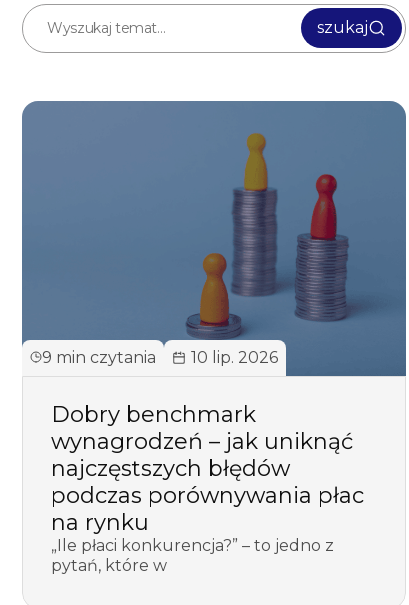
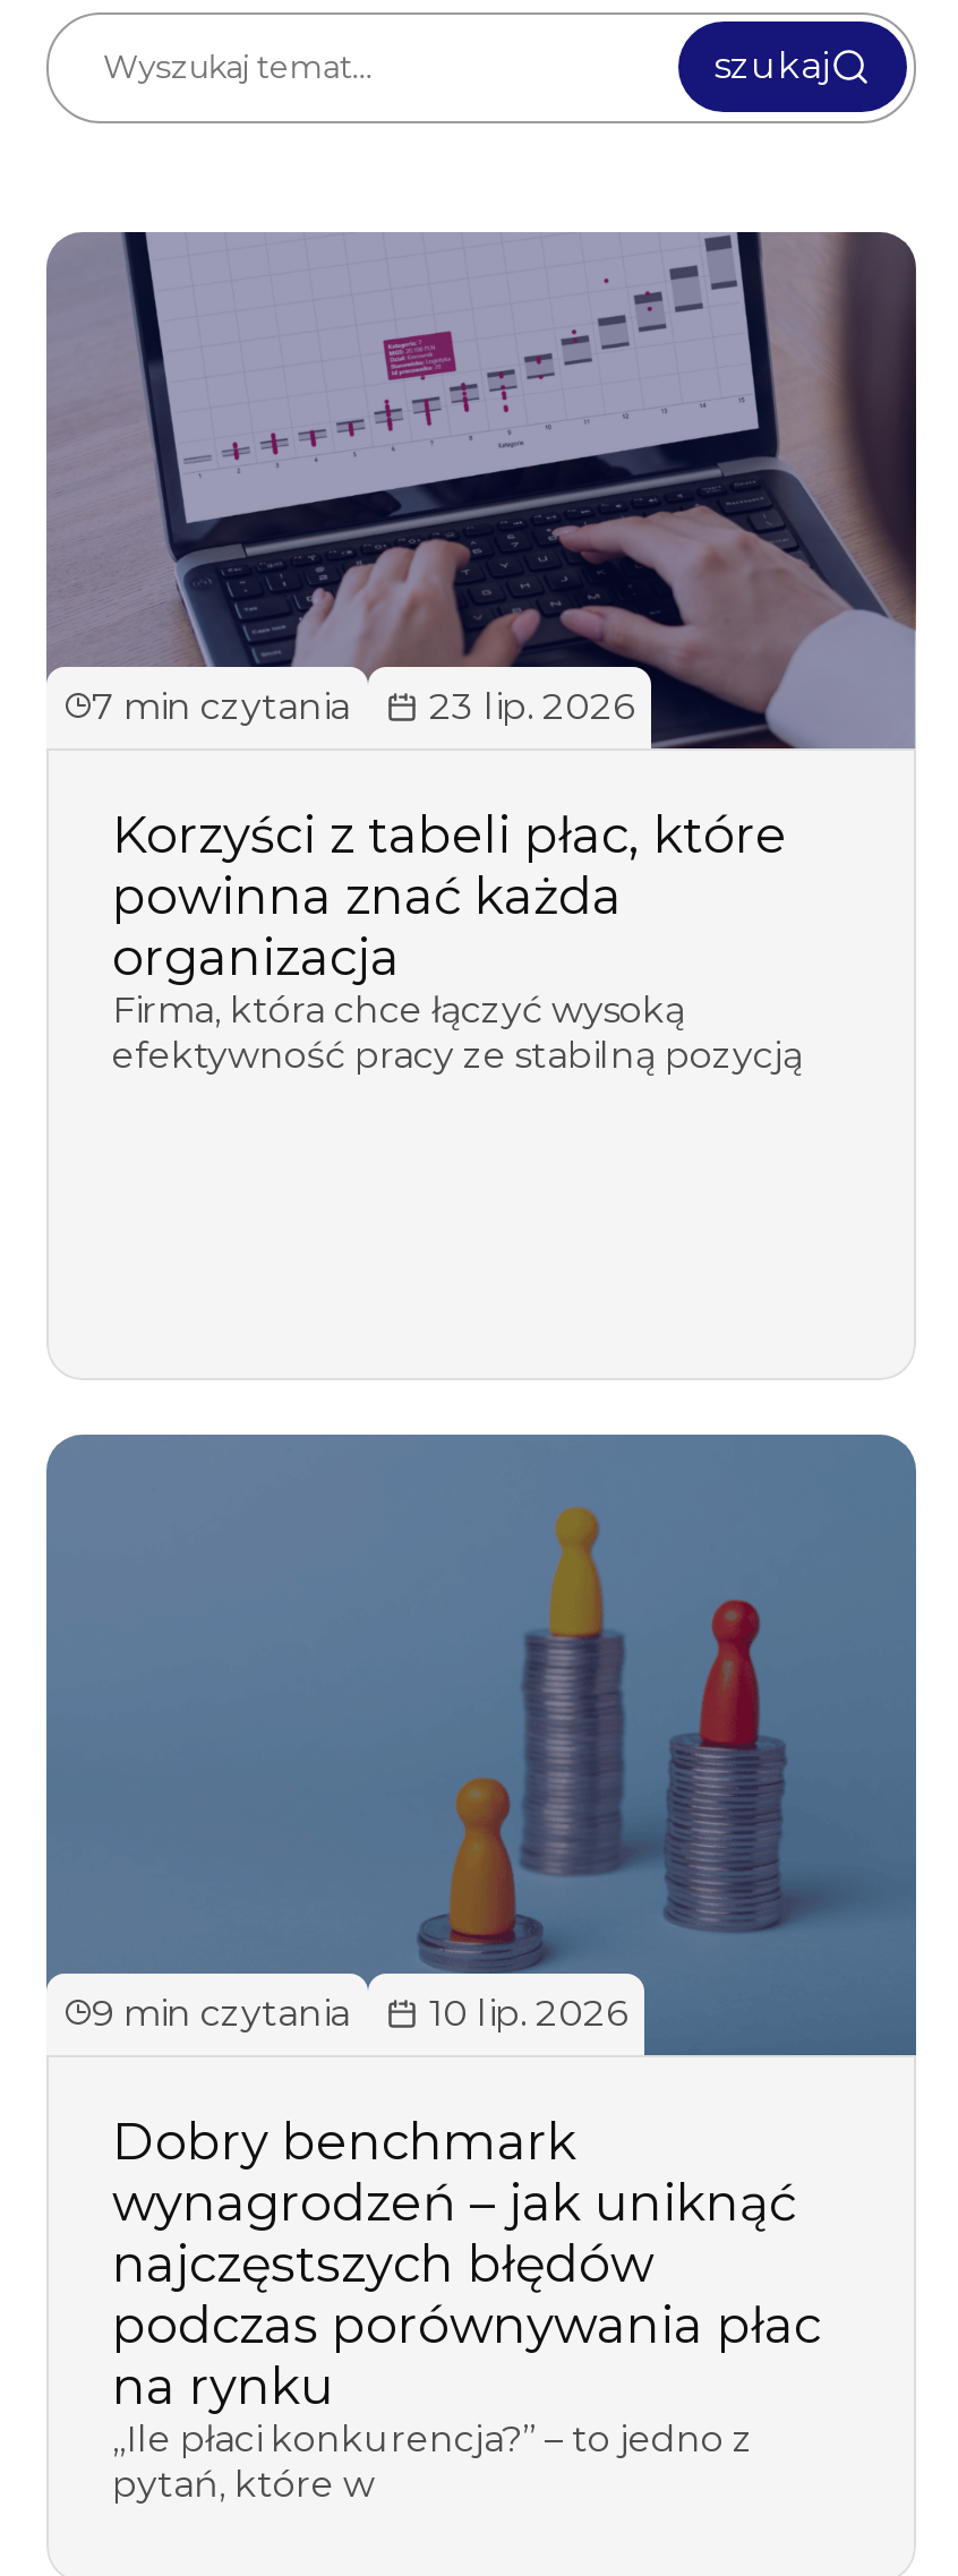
+ [image]
+ 7 min czytania
+ 23 lip. 2026
+ Korzyści z tabeli płac, które
+ powinna znać każda
+ organizacja
+ Firma, która chce łączyć wysoką
+ efektywność pracy ze stabilną pozycją
